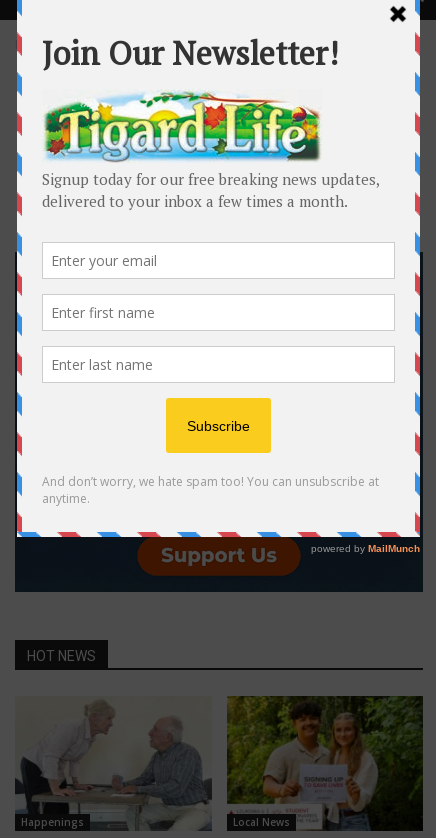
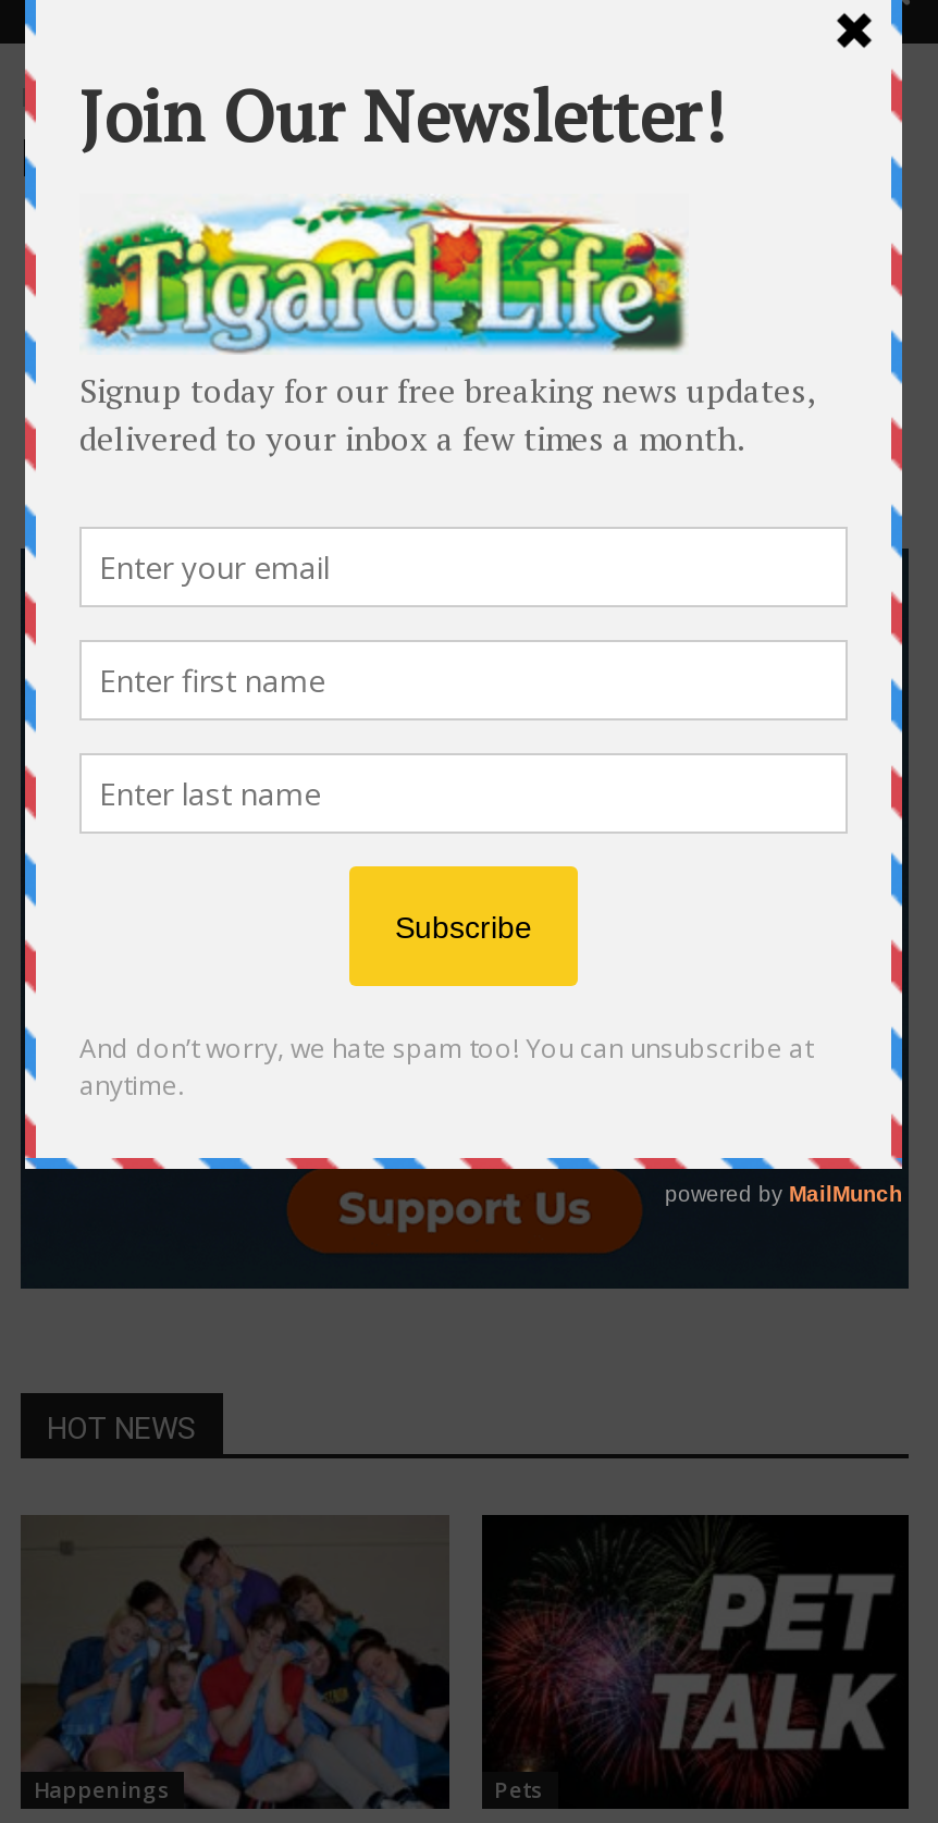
- [image]
- Local News
+ [image]
+ Pets

- [image]
+ [image]
